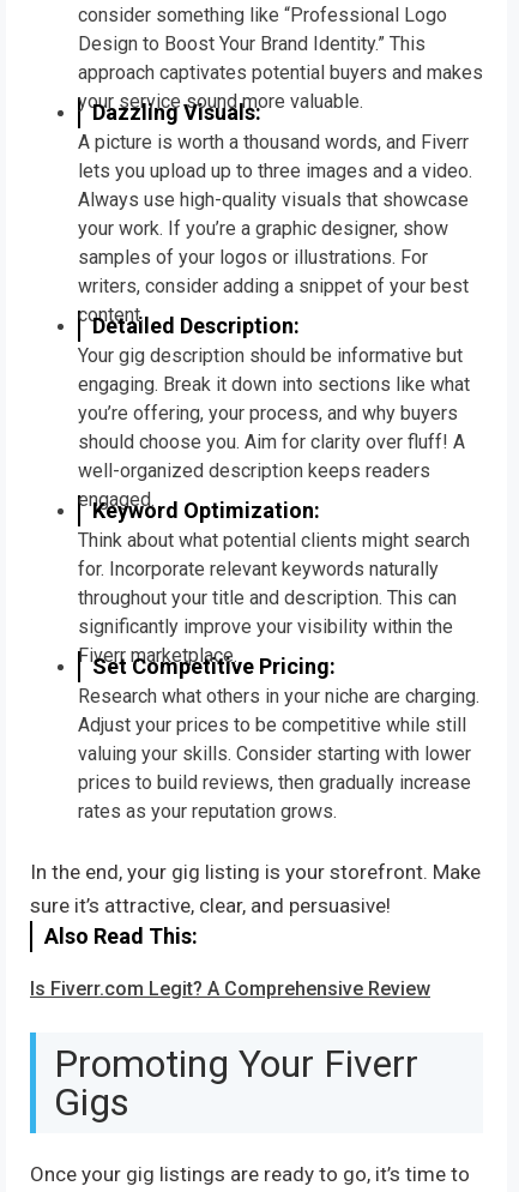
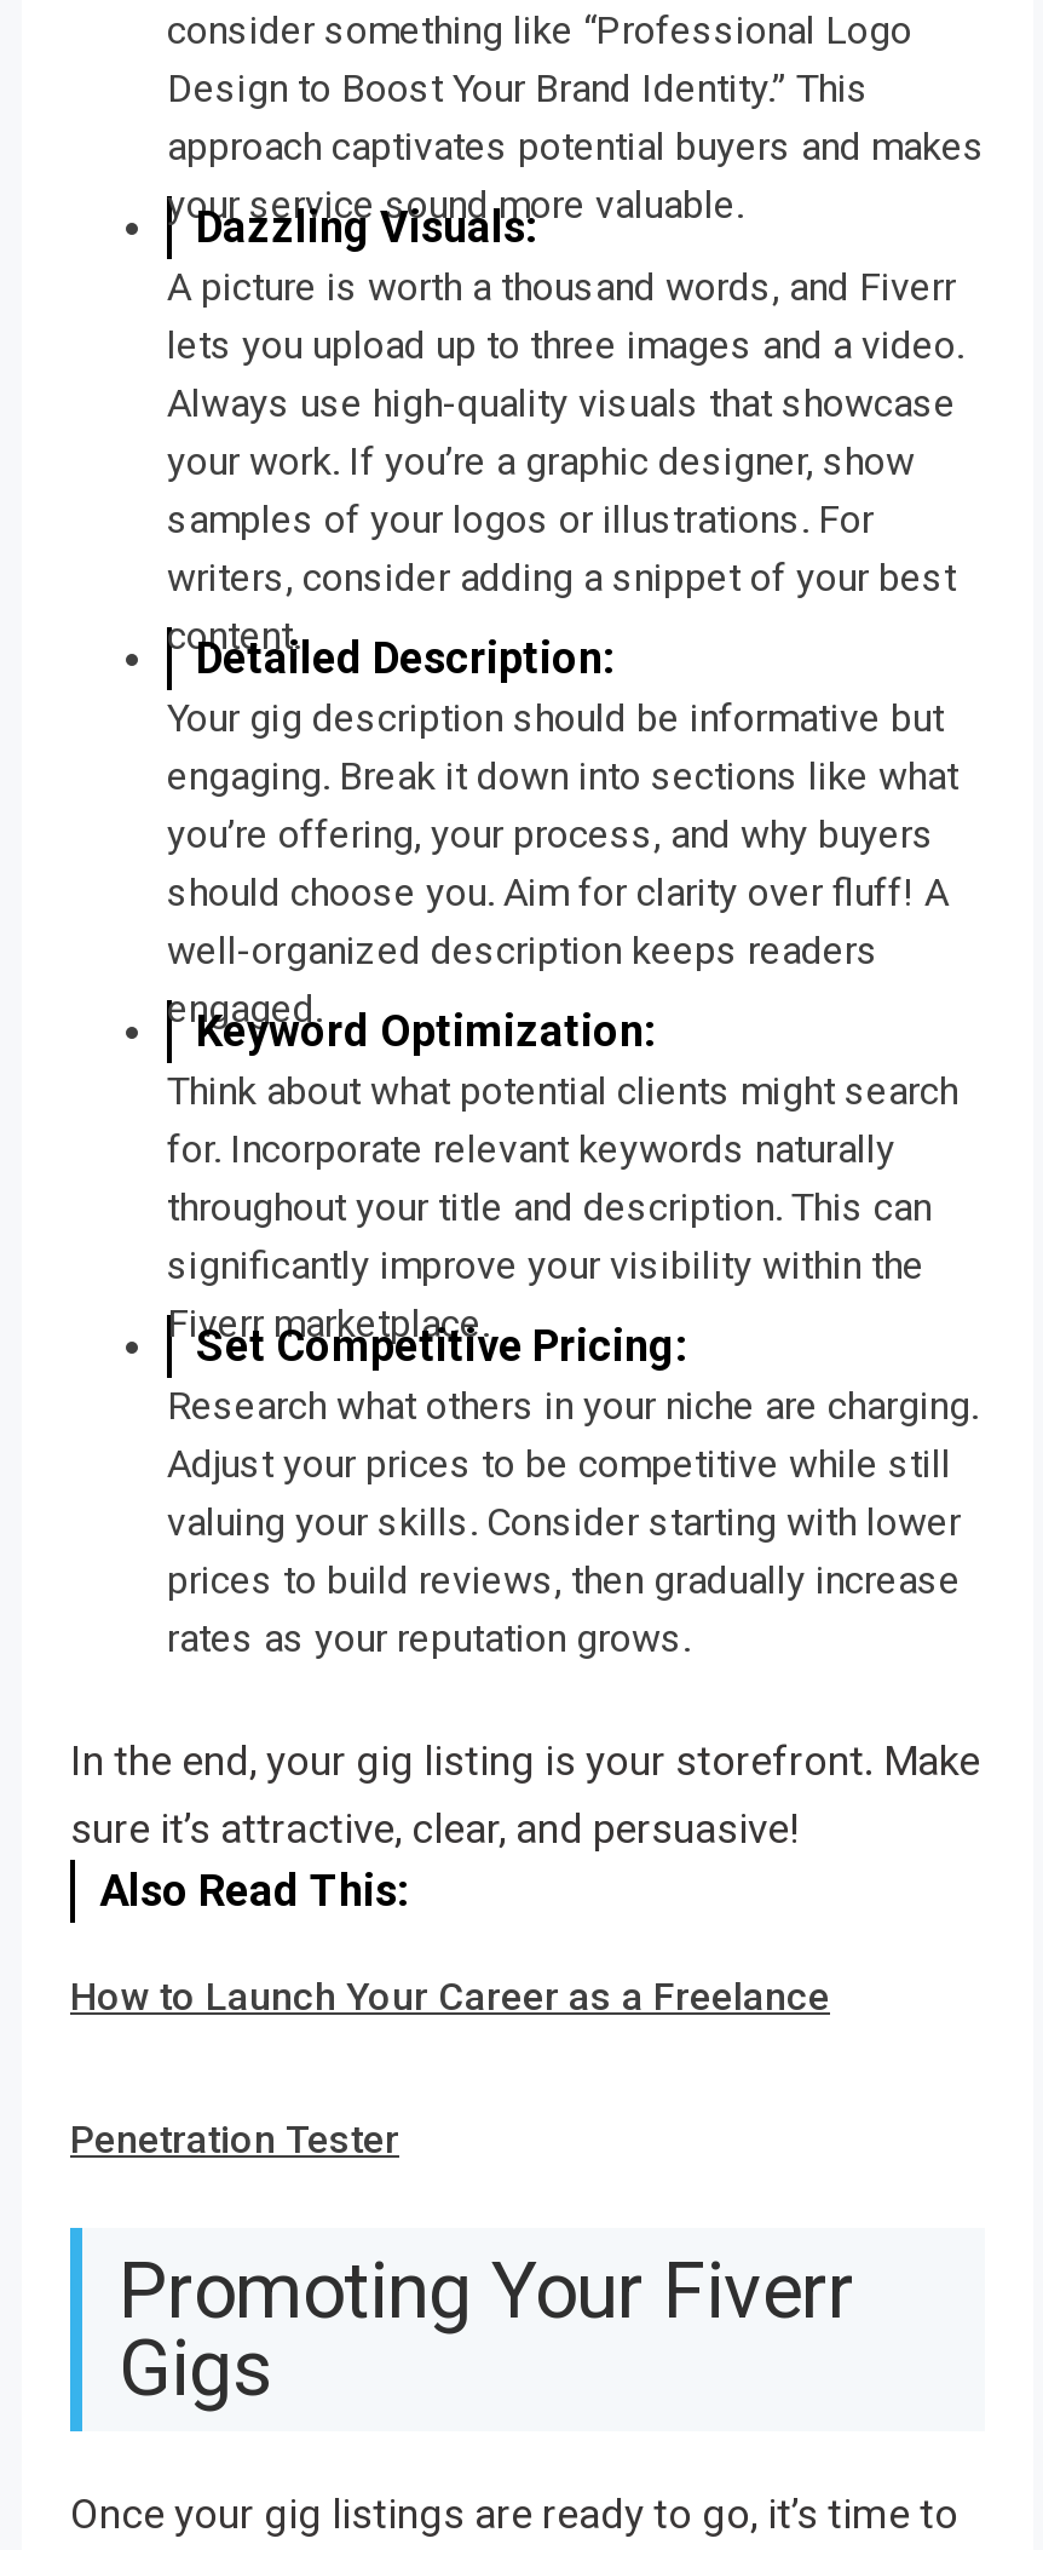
- Is Fiverr.com Legit? A Comprehensive Review
+ How to Launch Your Career as a Freelance
+ Penetration Tester
